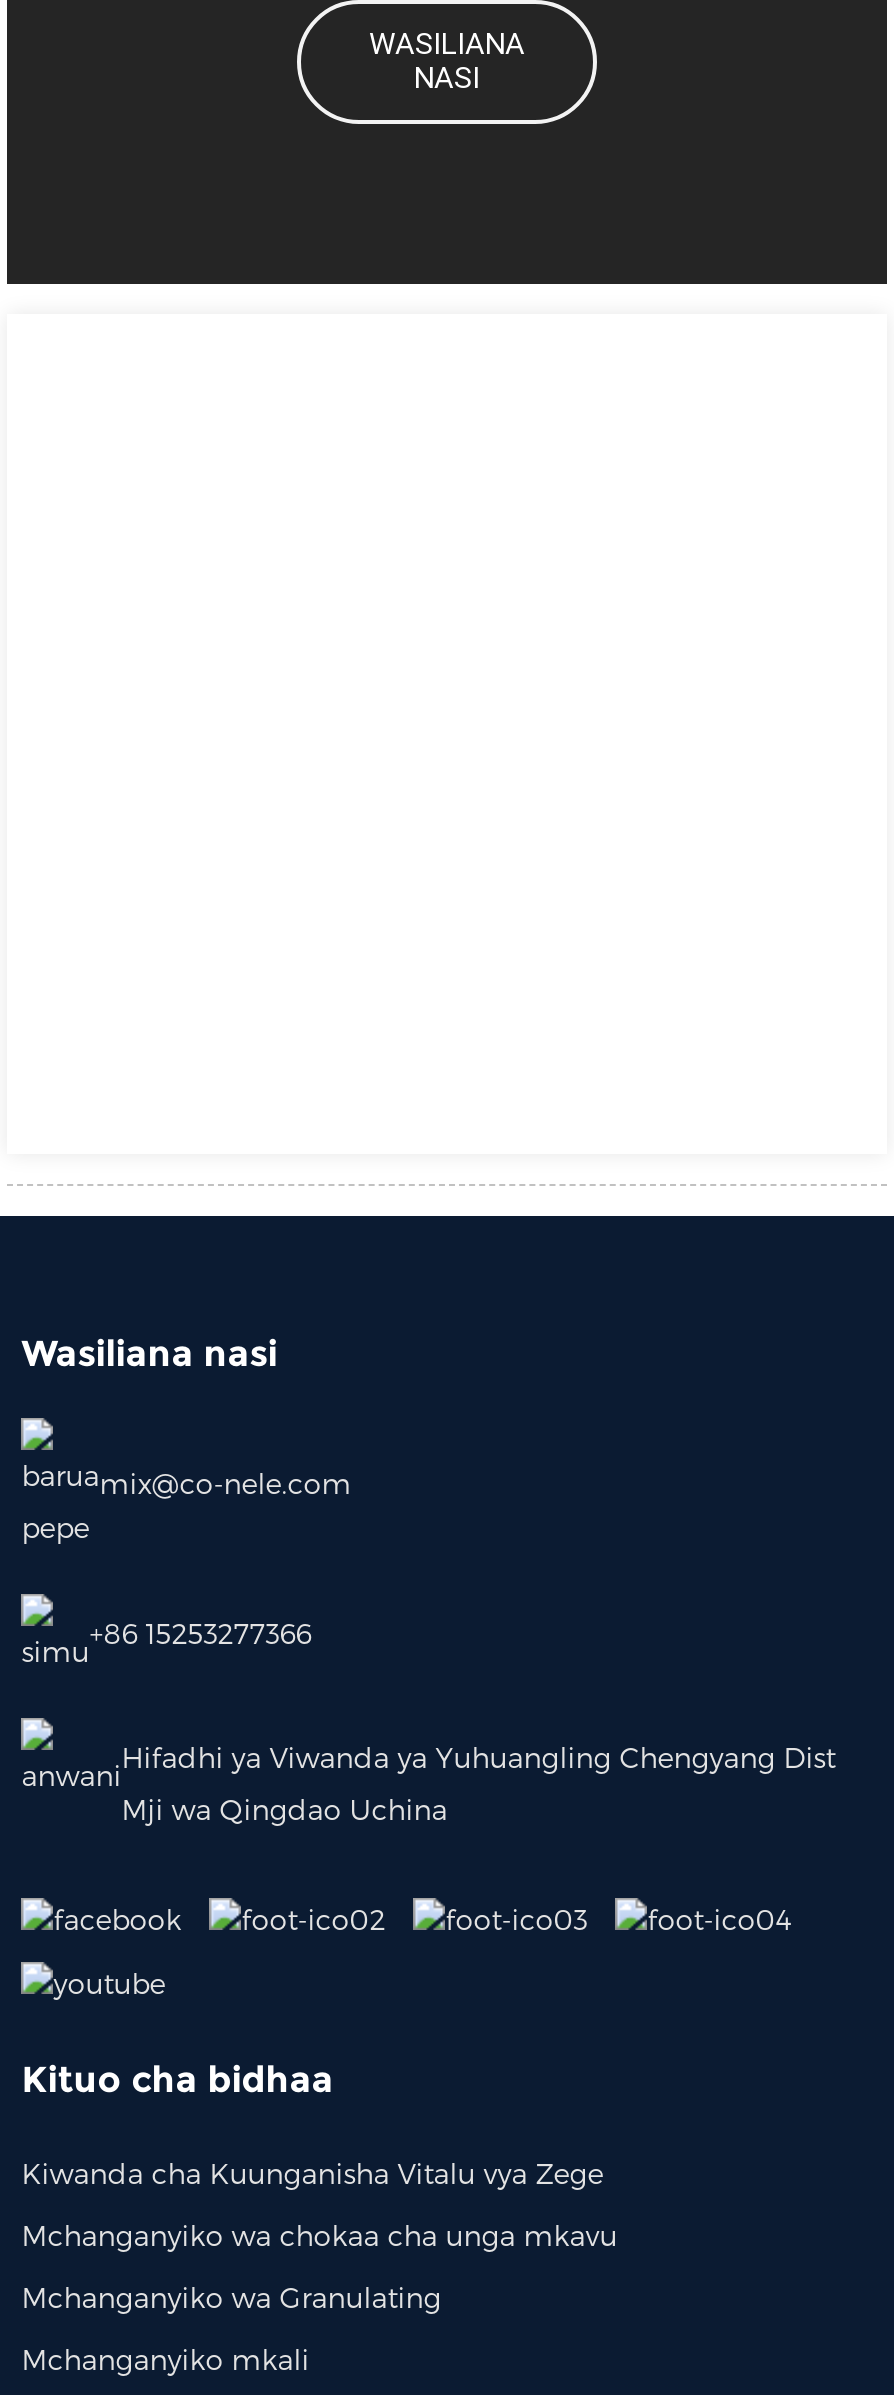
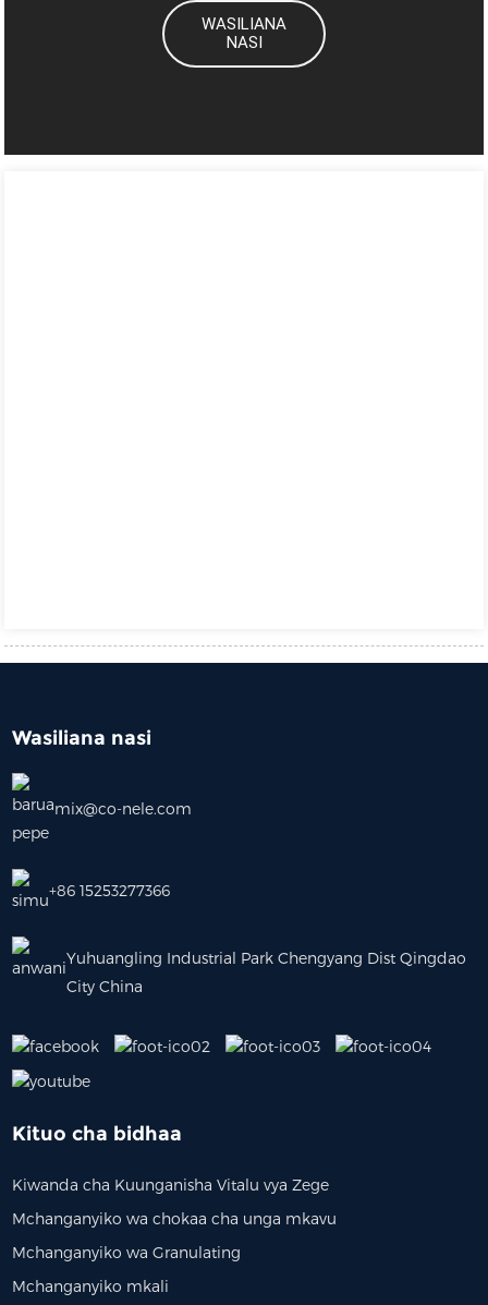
- Hifadhi ya Viwanda ya Yuhuangling Chengyang Dist
+ Yuhuangling Industrial Park Chengyang Dist Qingdao

- Mji wa Qingdao Uchina
+ City China
